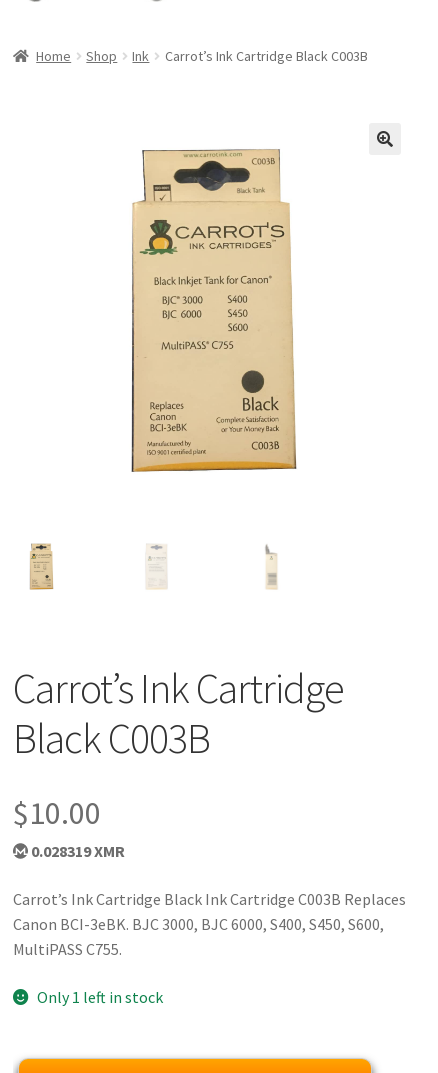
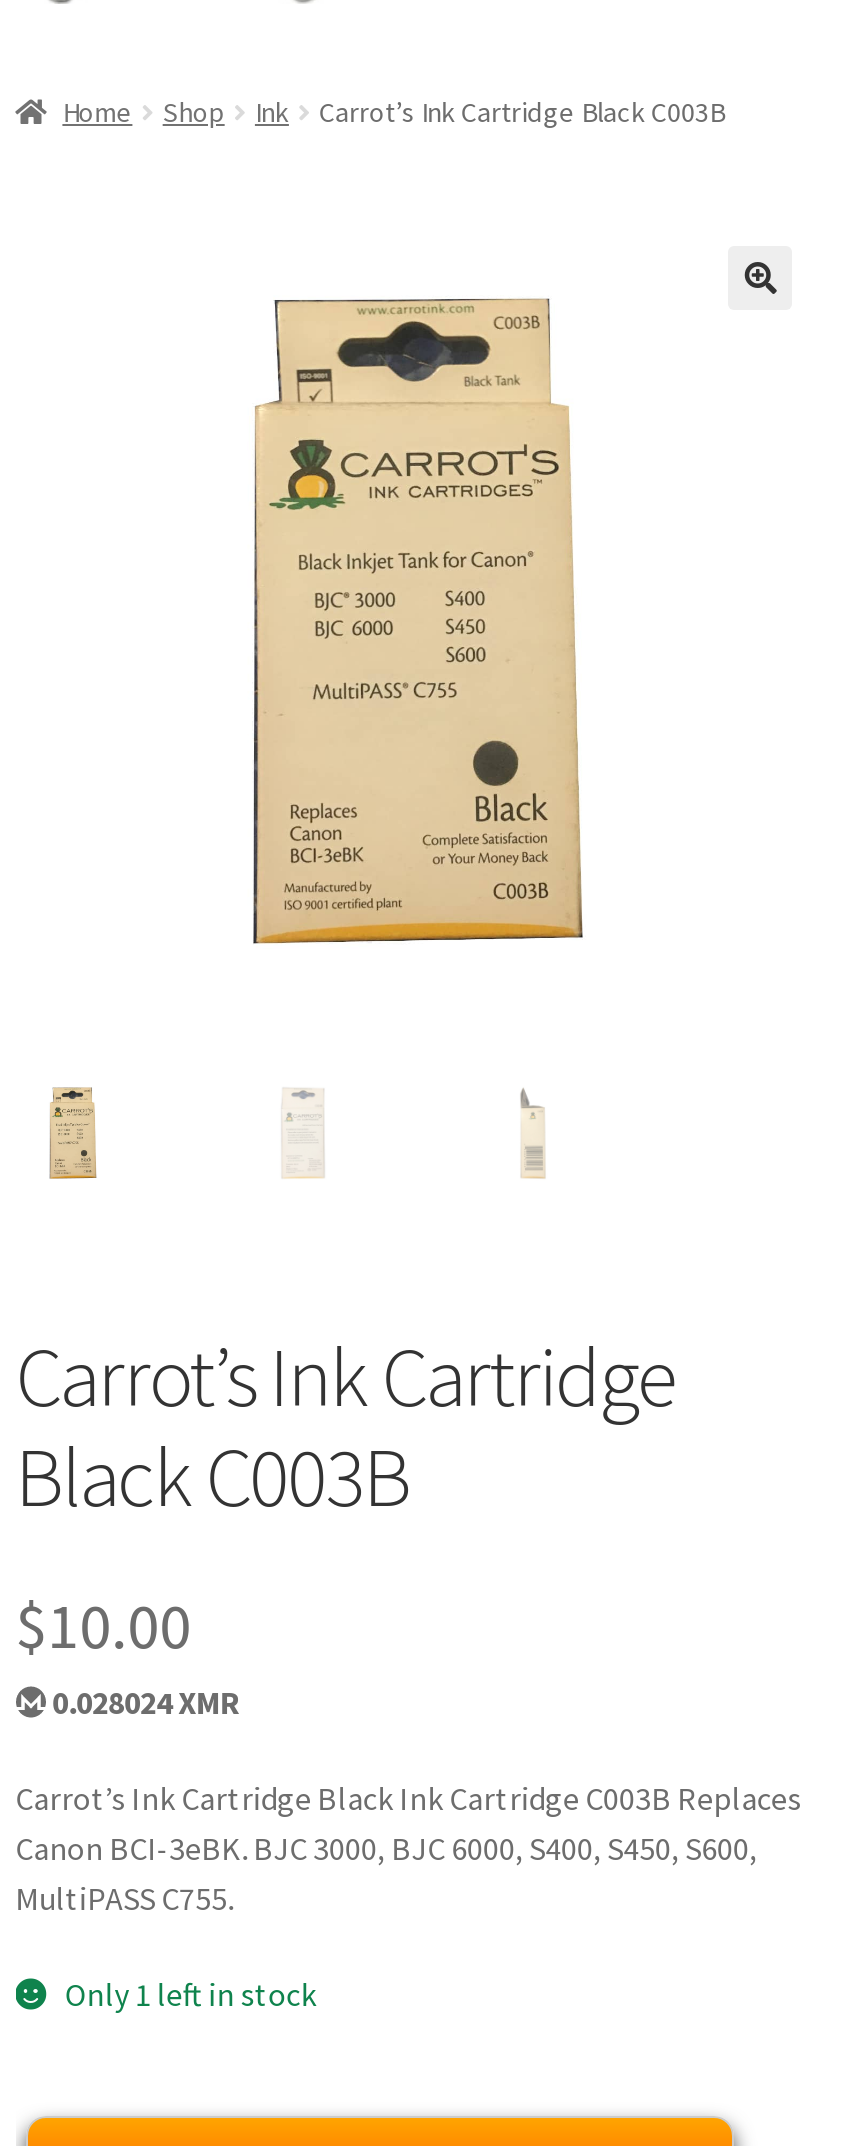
- 0.028319XMR
+ 0.028024XMR
